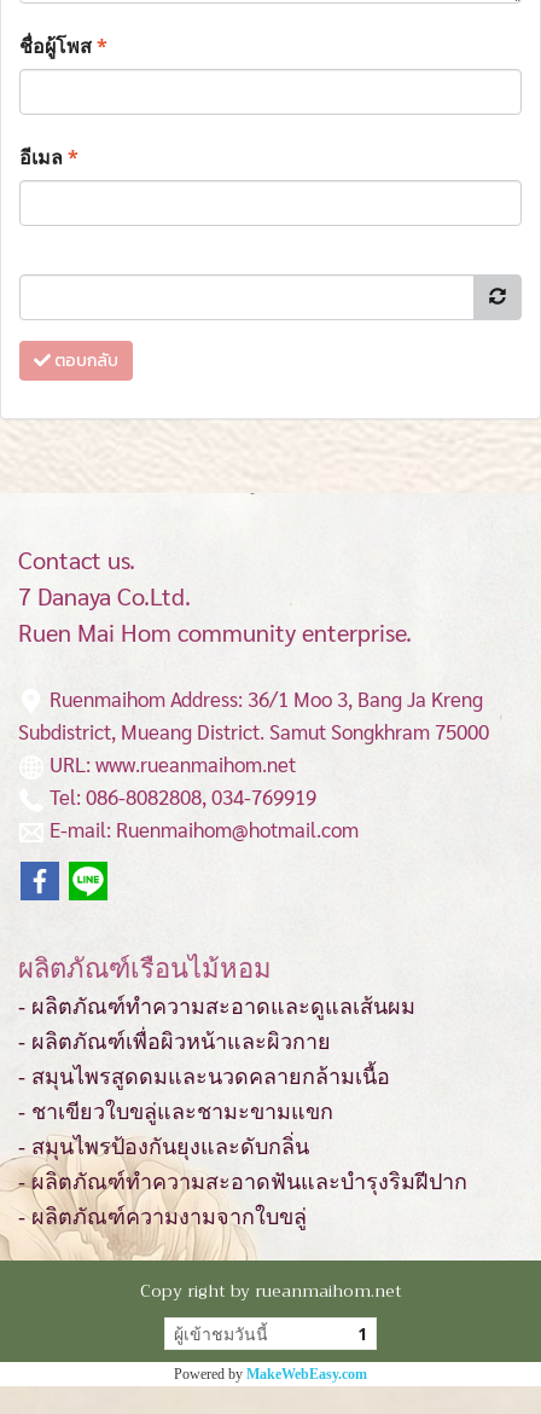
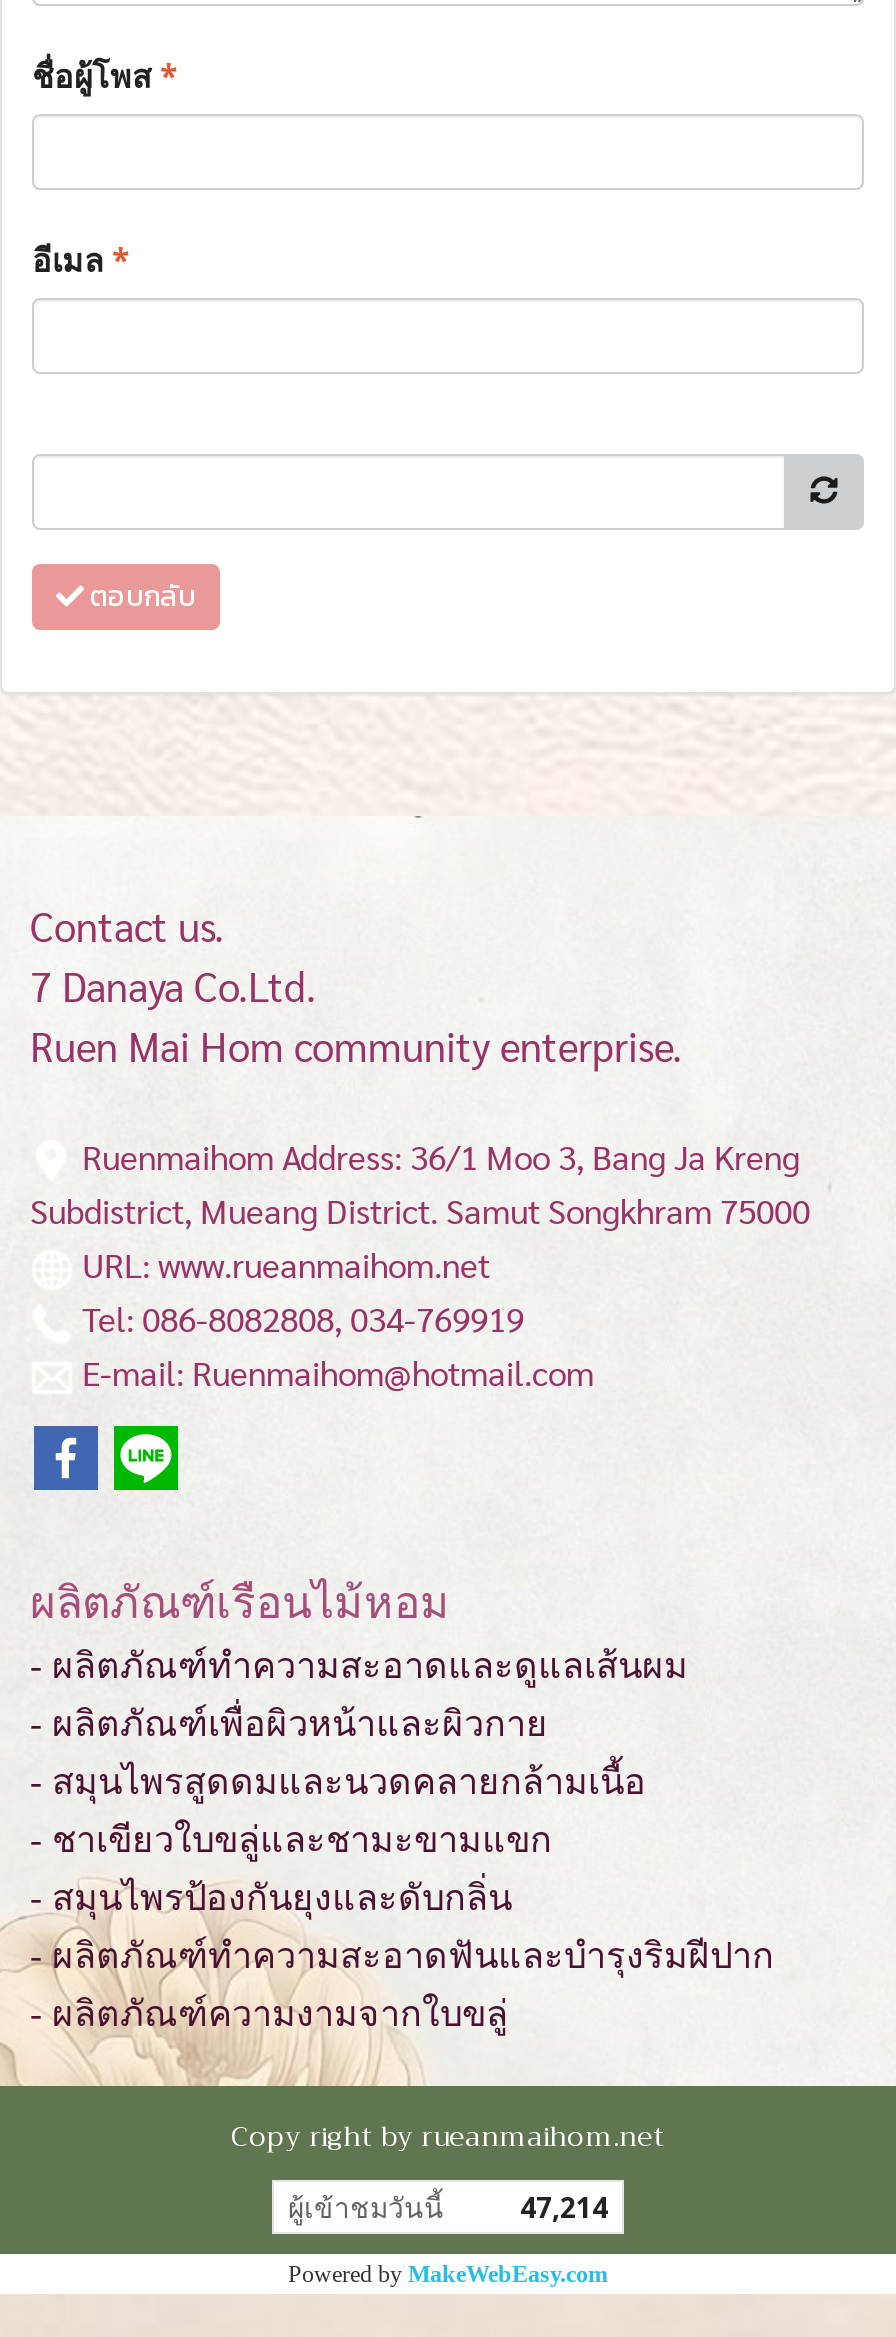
- 1
+ 47,214
